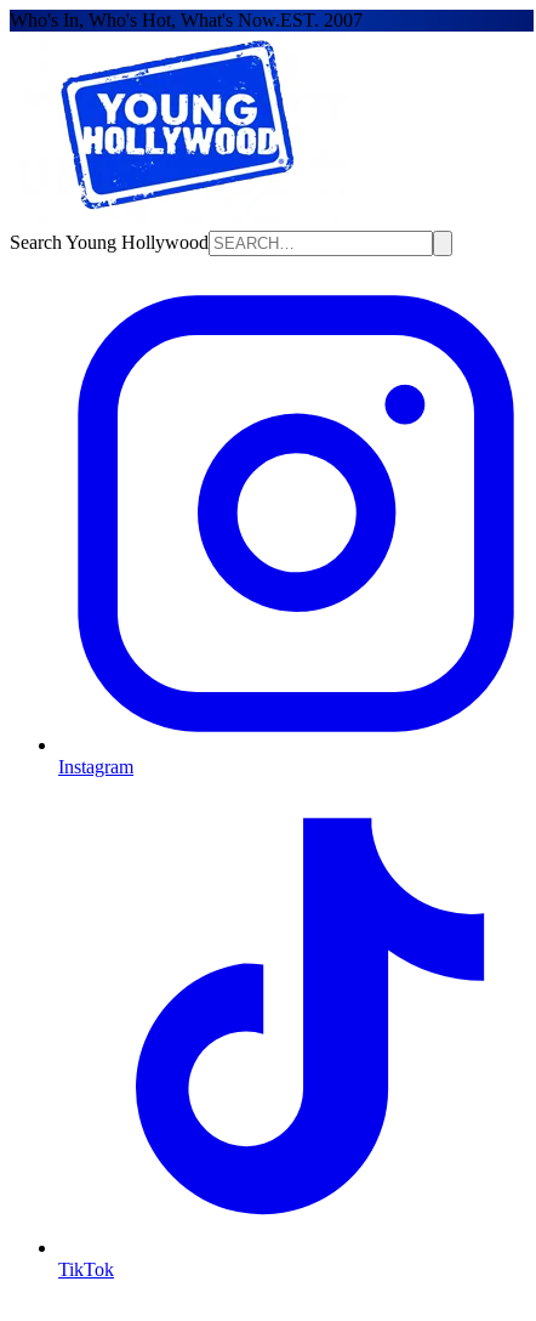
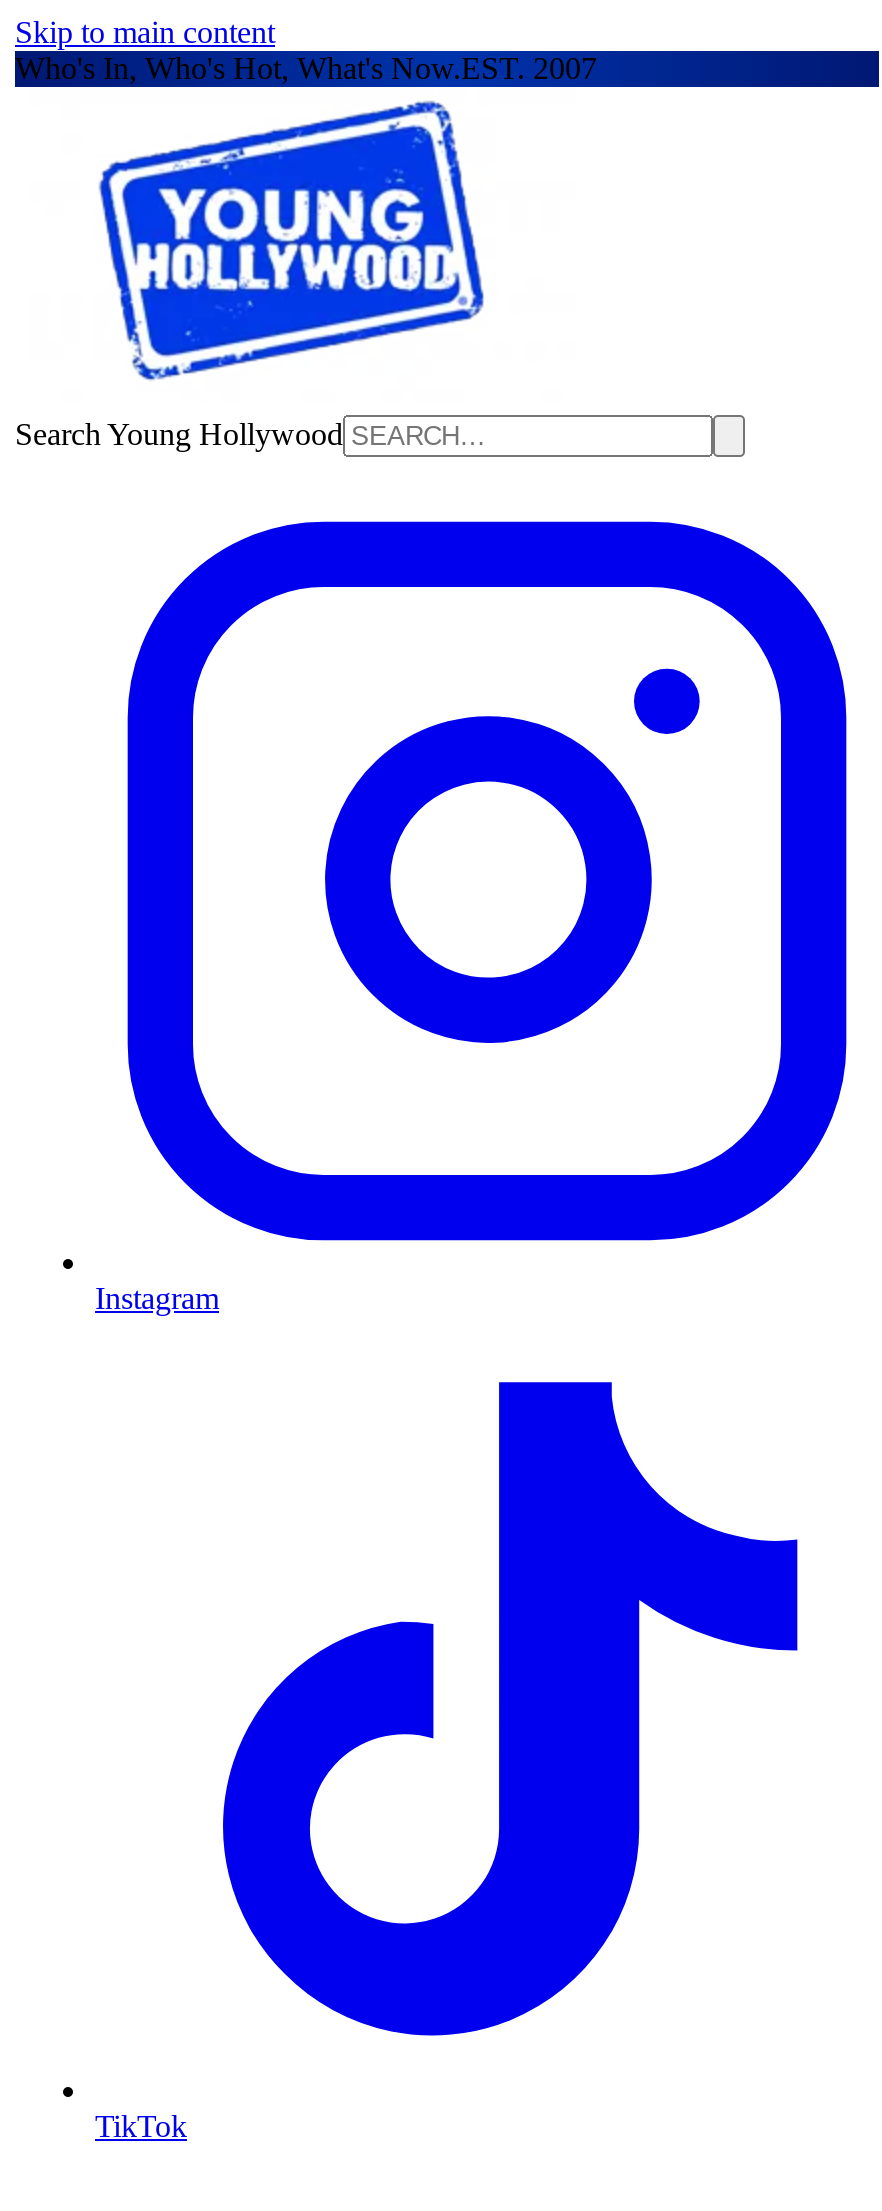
+ Skip to main content
